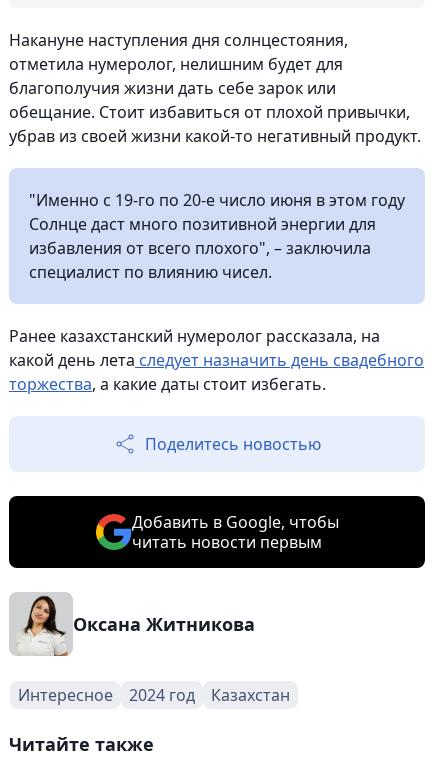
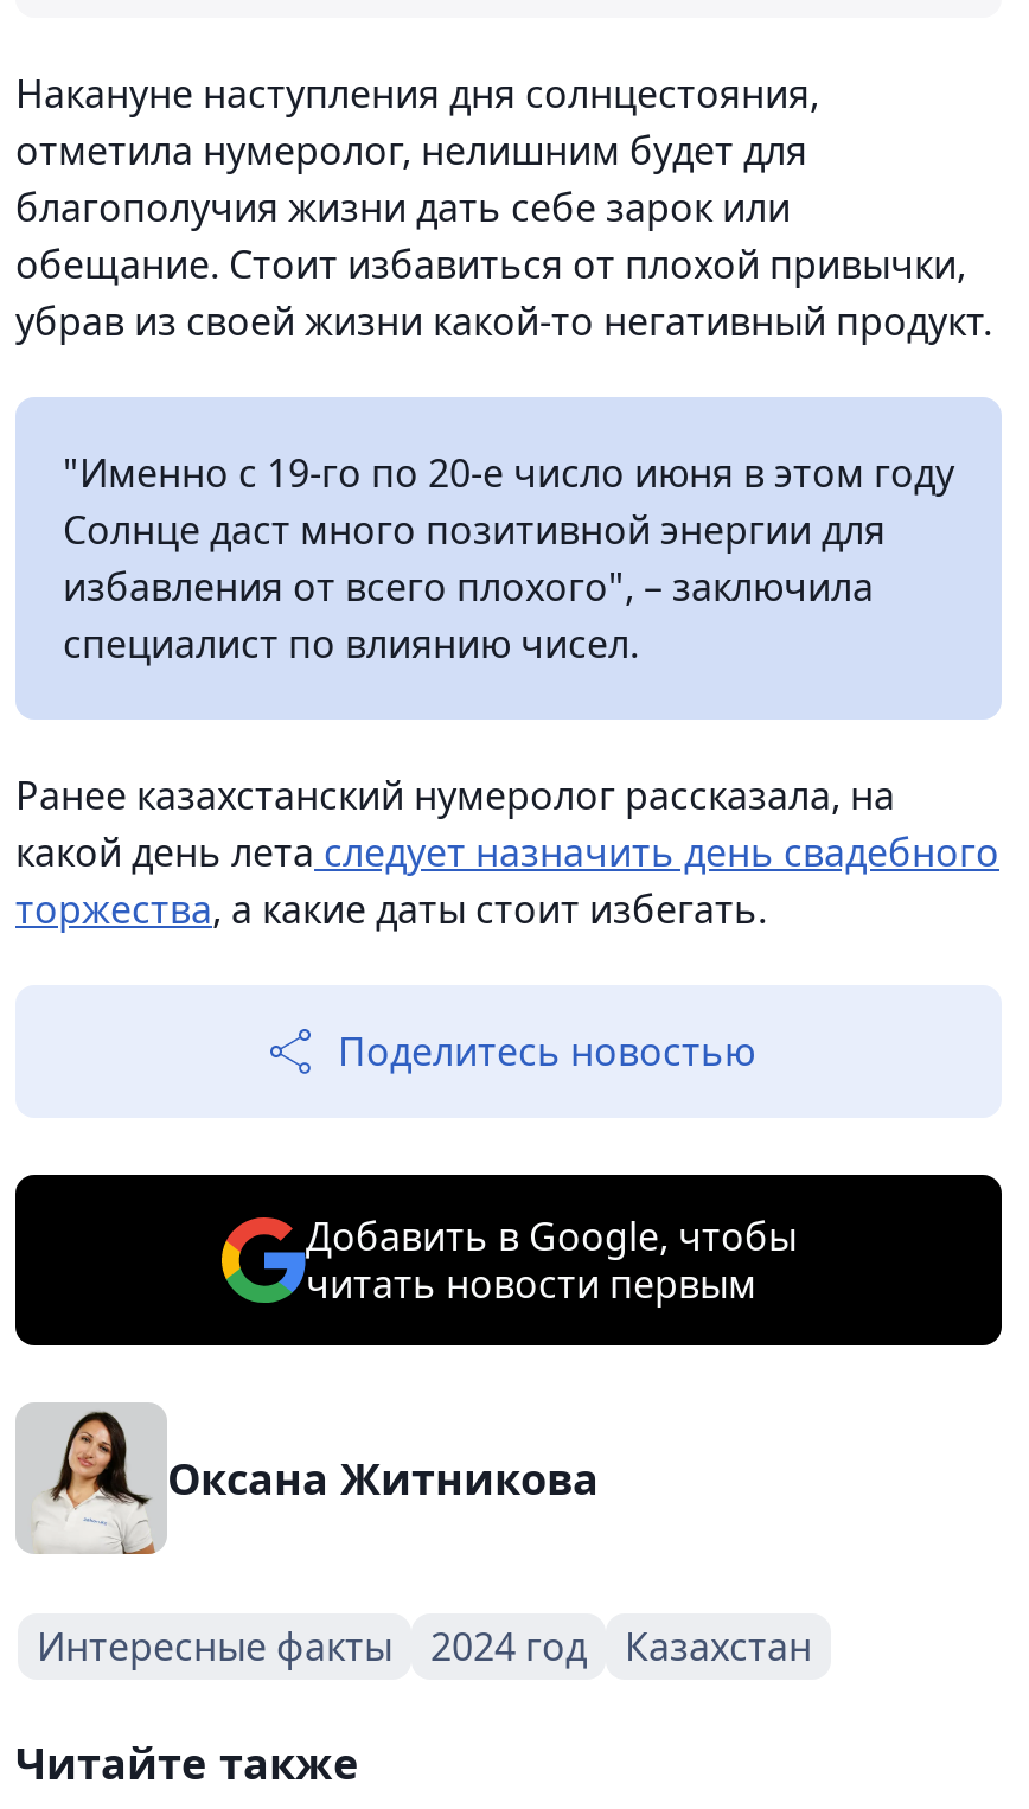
- Интересное
+ Интересные факты
